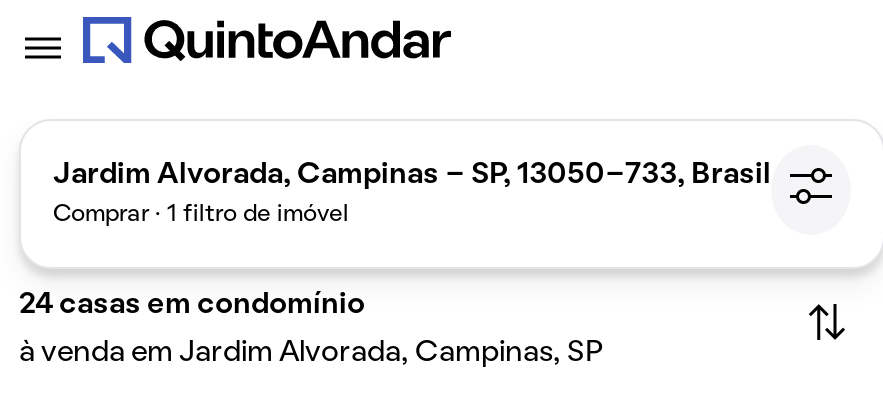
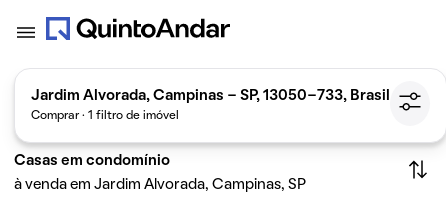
- 24 casas em condomínio
+ Casas em condomínio
